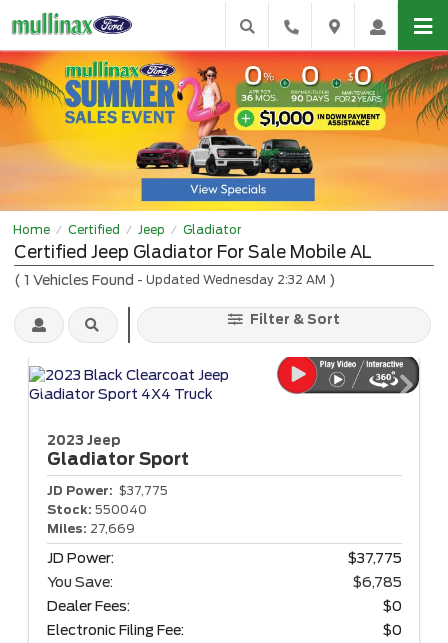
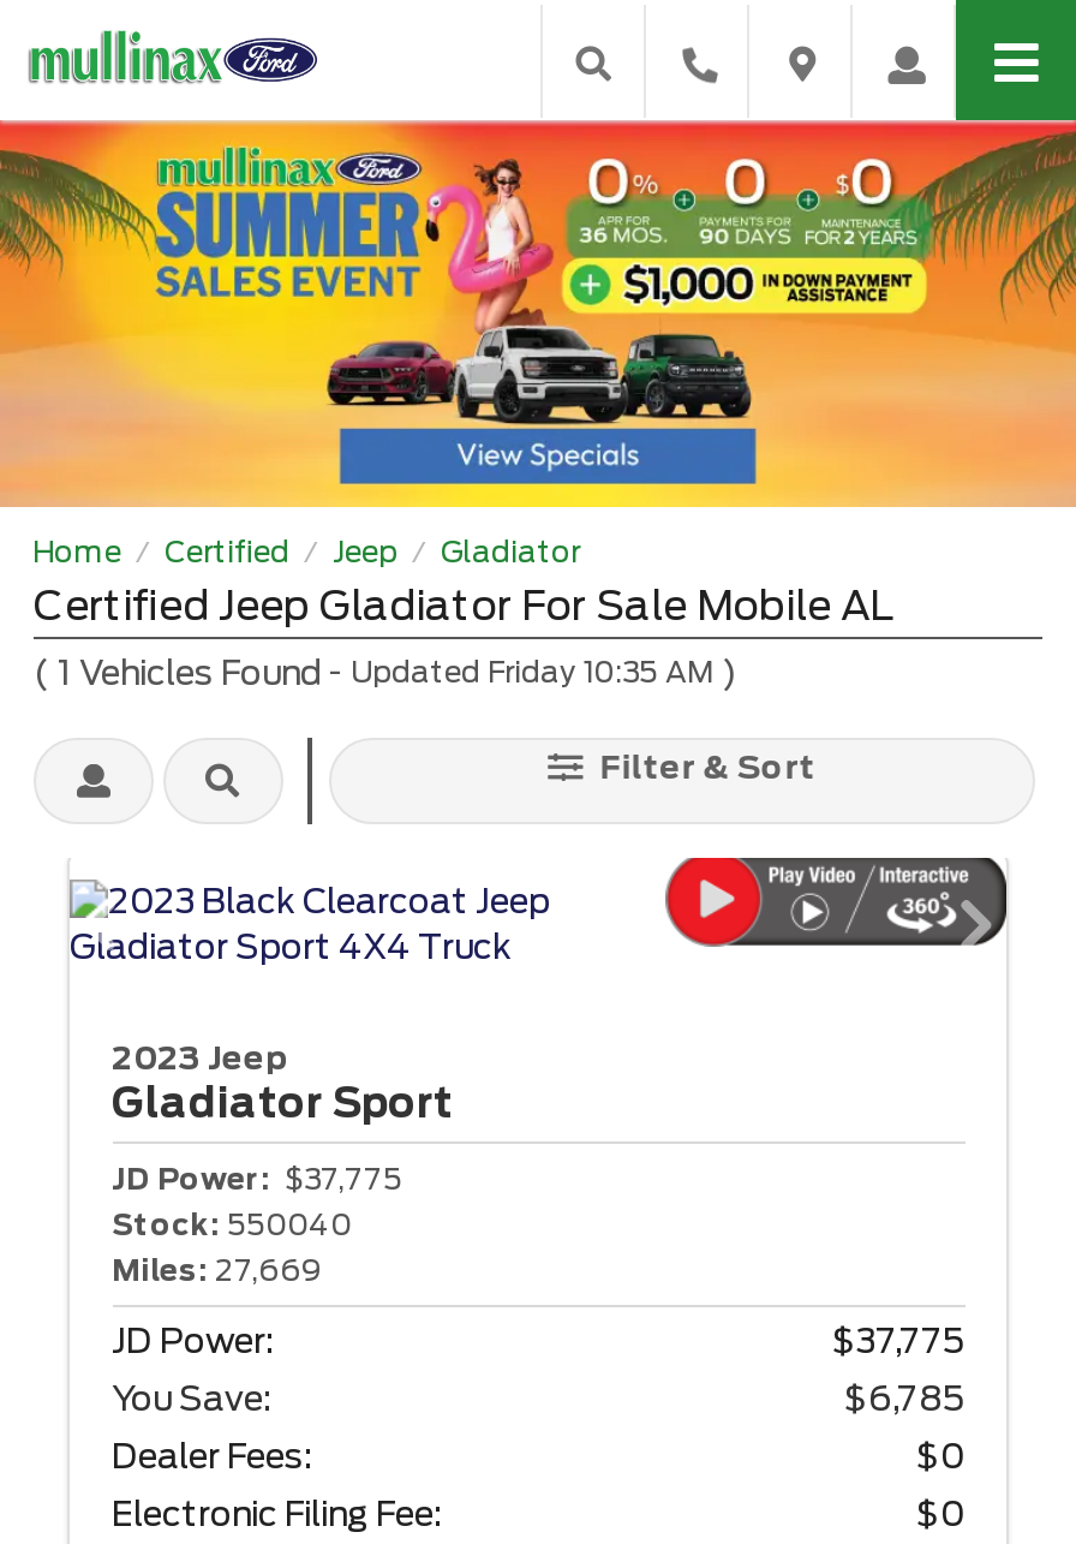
- (1 Vehicles Found - Updated Wednesday 2:32 AM)
+ (1 Vehicles Found - Updated Friday 10:35 AM)
